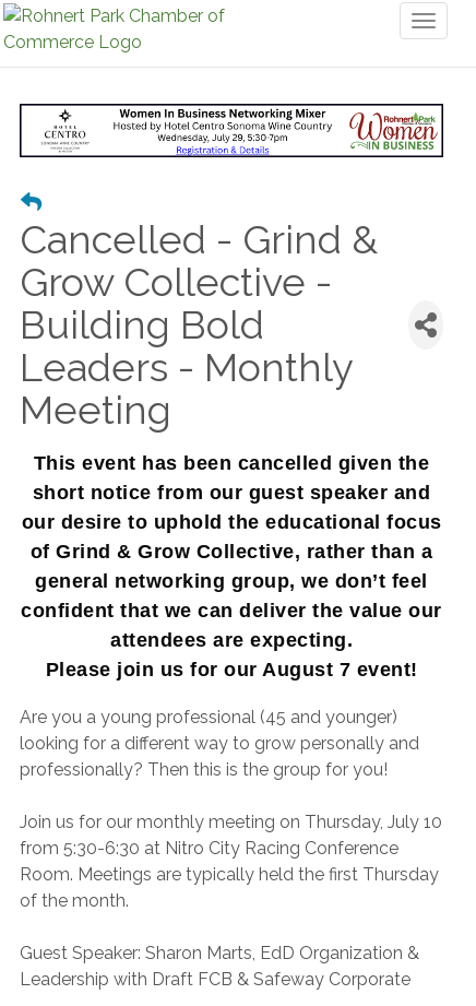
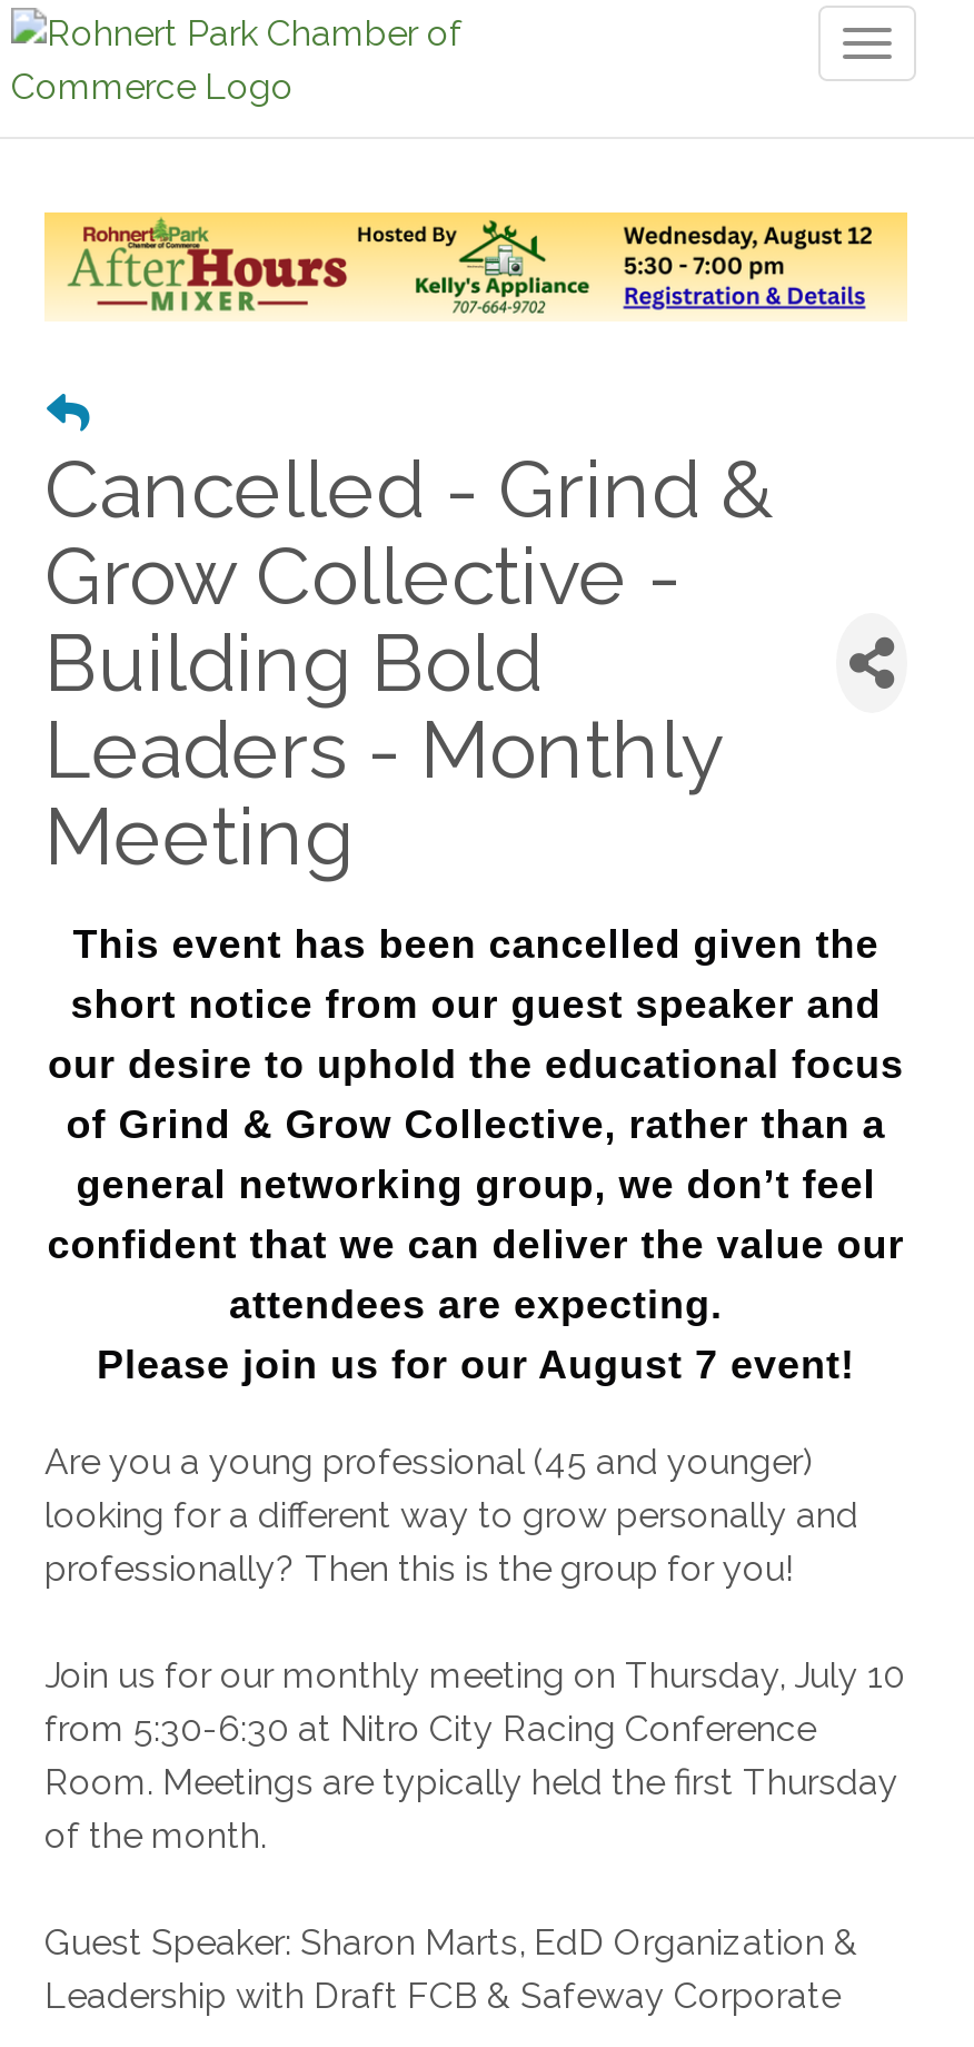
- [image]
+ [image]
